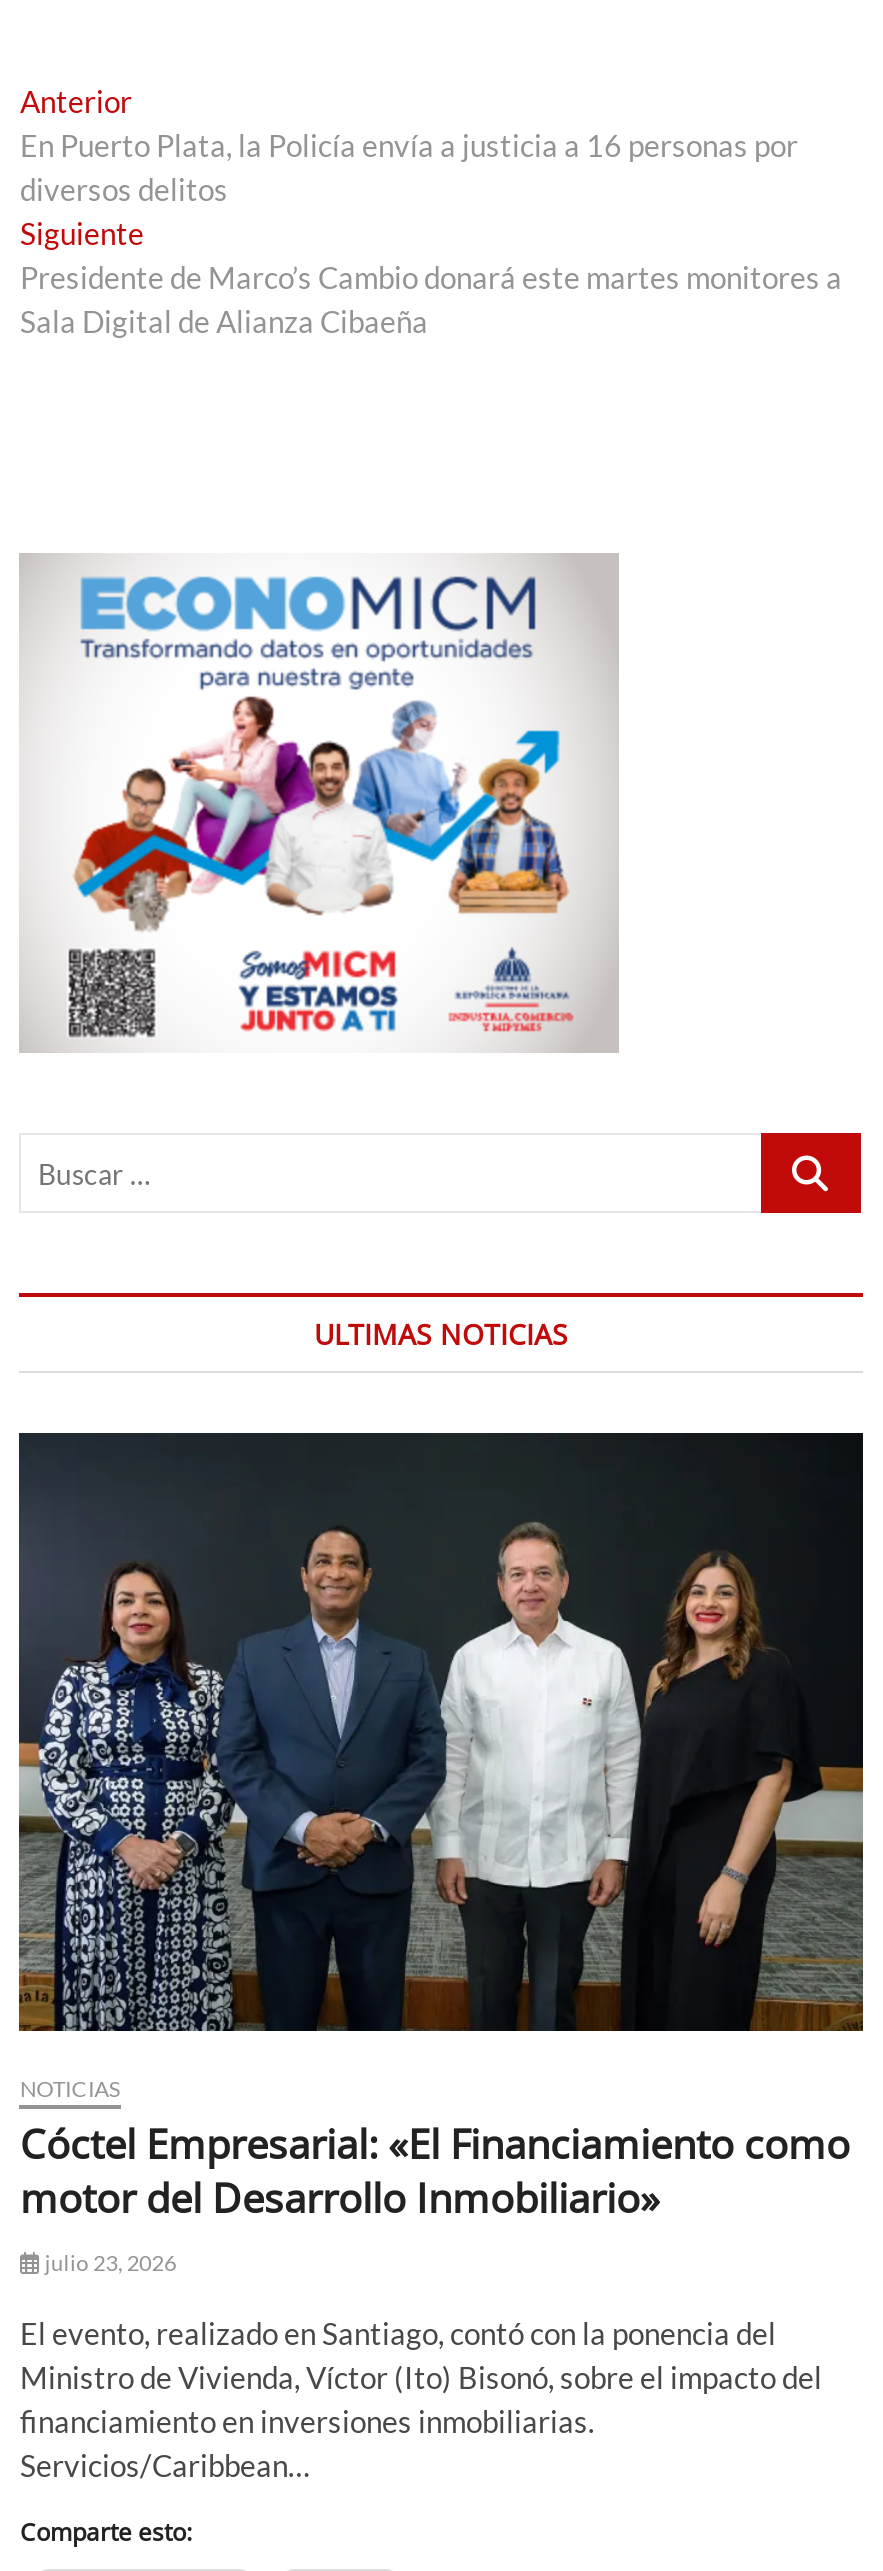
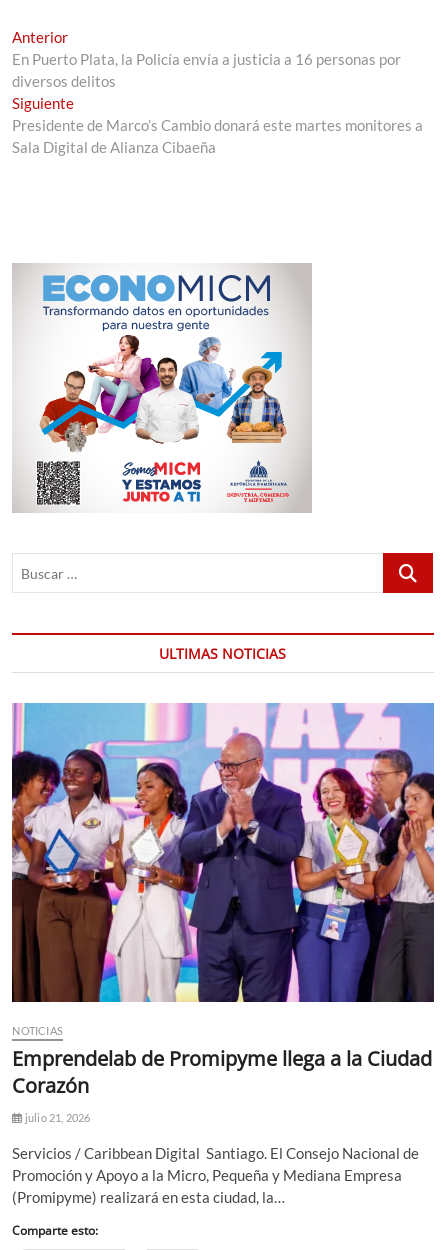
- [image]
+ [image]

- Cóctel Empresarial: «El Financiamiento como
- motor del Desarrollo Inmobiliario»
- julio 23, 2026
+ Emprendelab de Promipyme llega a la Ciudad
+ Corazón
+ julio 21, 2026

- El evento, realizado en Santiago, contó con la ponencia del
- Ministro de Vivienda, Víctor (Ito) Bisonó, sobre el impacto del
- financiamiento en inversiones inmobiliarias.
- Servicios/Caribbean…
+ Servicios / Caribbean Digital Santiago. El Consejo Nacional de
+ Promoción y Apoyo a la Micro, Pequeña y Mediana Empresa
+ (Promipyme) realizará en esta ciudad, la…
